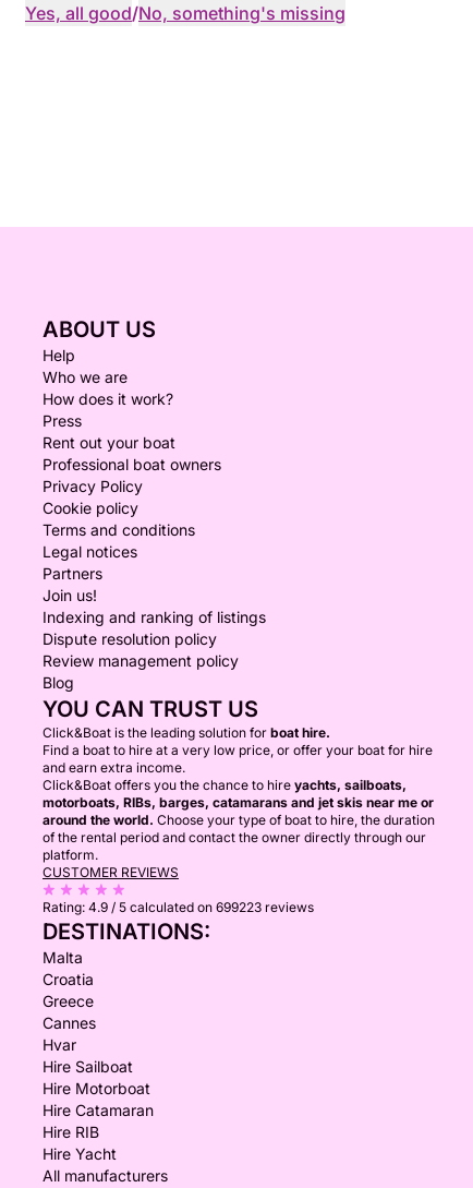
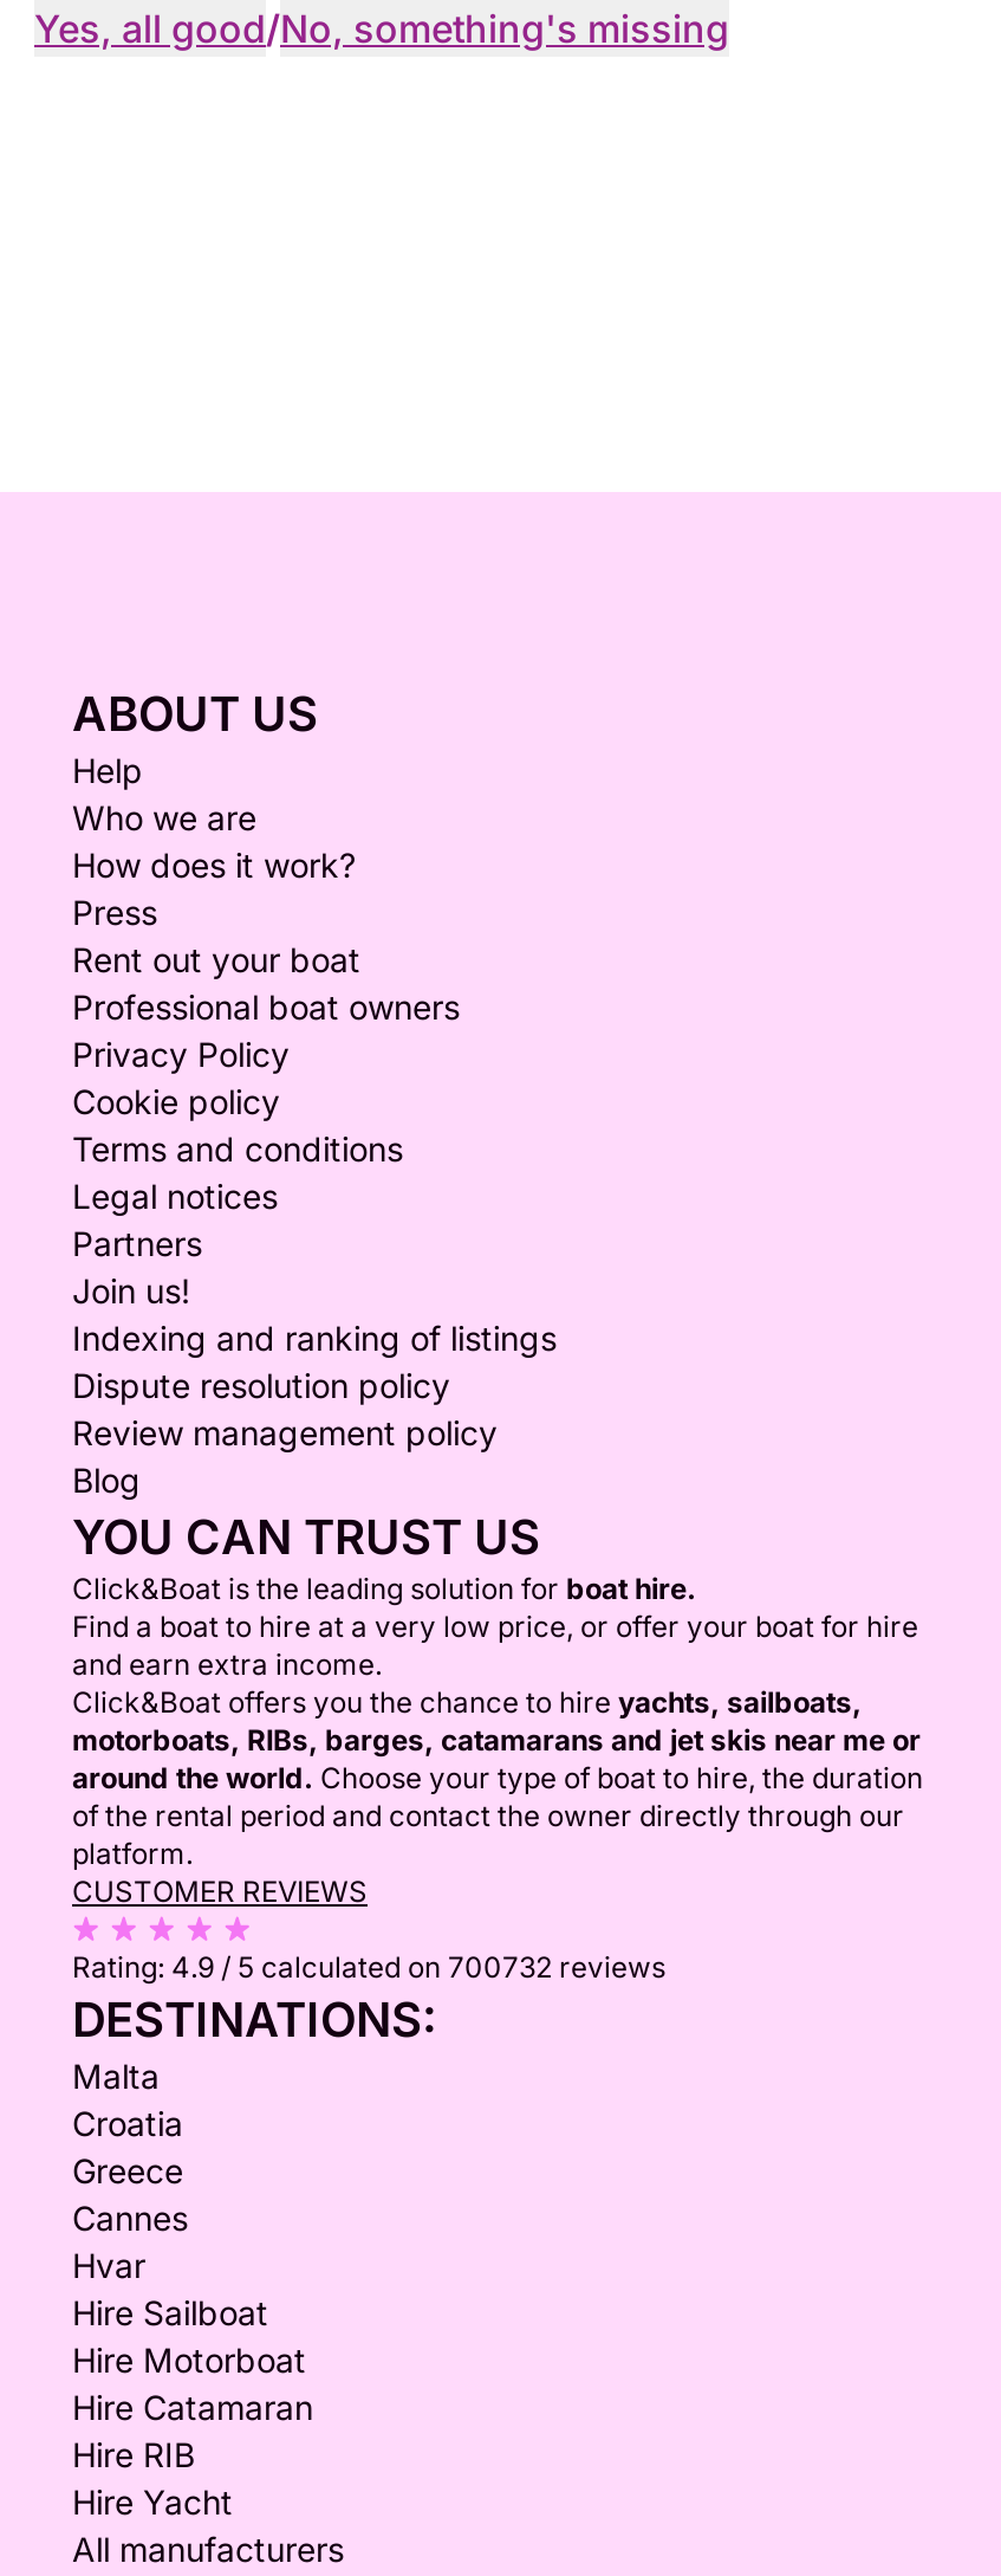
- Rating: 4.9 / 5 calculated on 699223 reviews
+ Rating: 4.9 / 5 calculated on 700732 reviews
